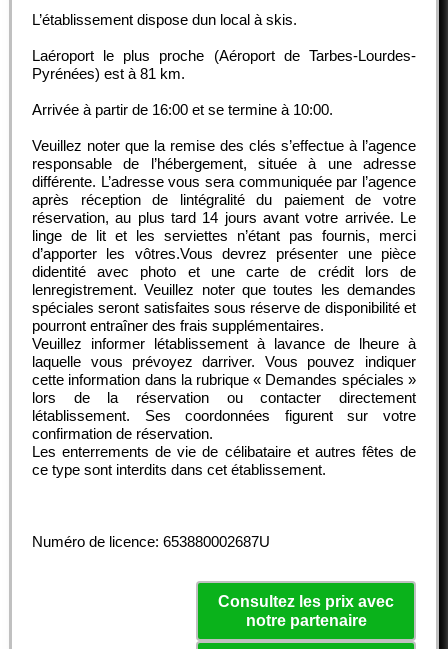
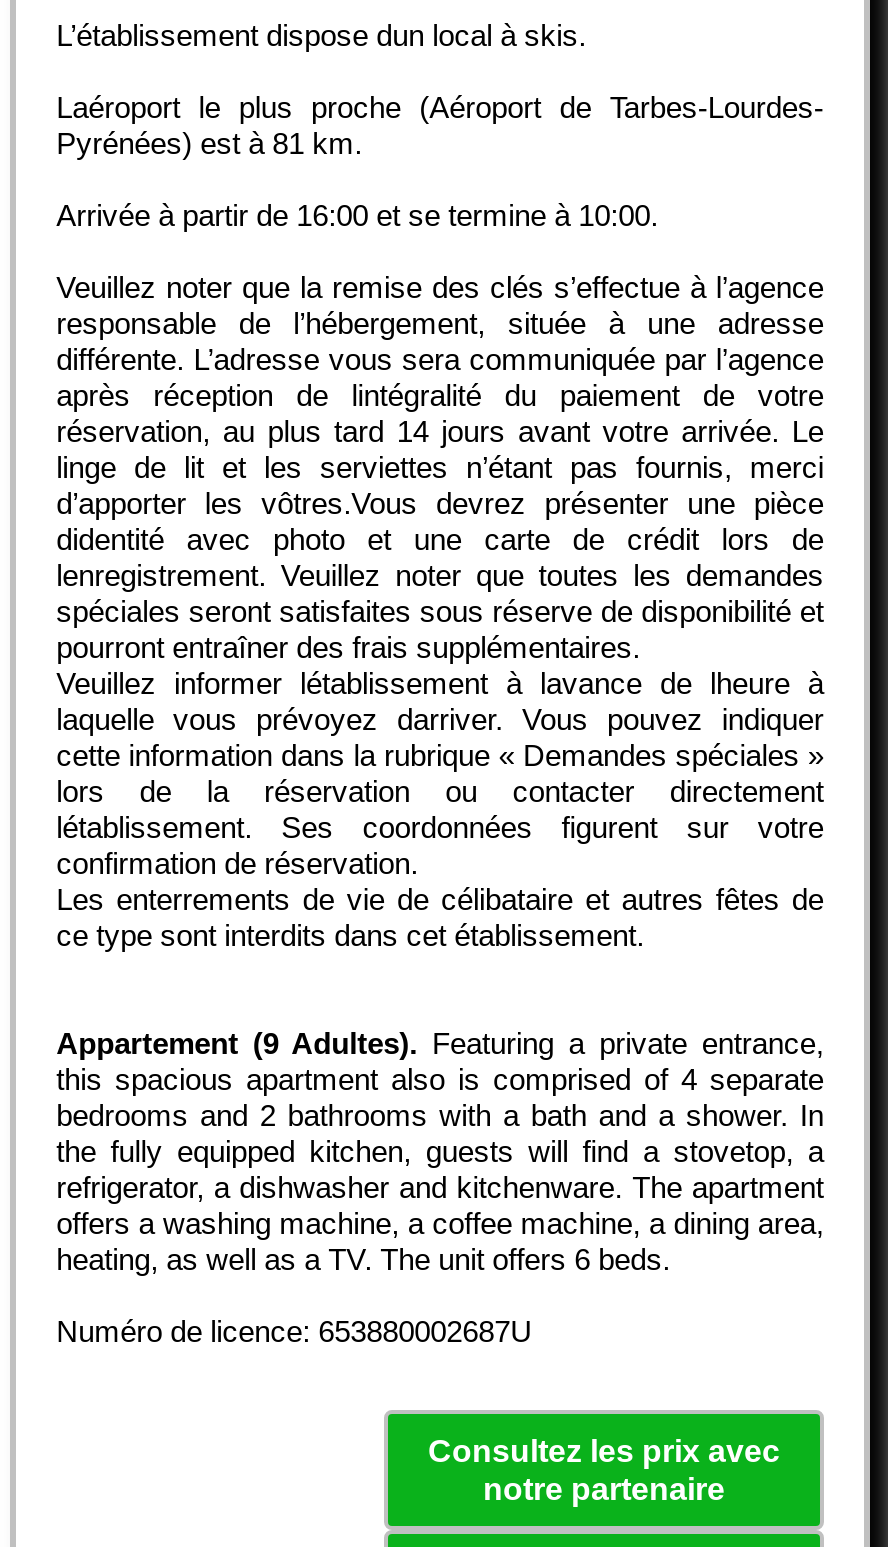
+ Appartement (9 Adultes). Featuring a private entrance,
+ this spacious apartment also is comprised of 4 separate
+ bedrooms and 2 bathrooms with a bath and a shower. In
+ the fully equipped kitchen, guests will find a stovetop, a
+ refrigerator, a dishwasher and kitchenware. The apartment
+ offers a washing machine, a coffee machine, a dining area,
+ heating, as well as a TV. The unit offers 6 beds.
